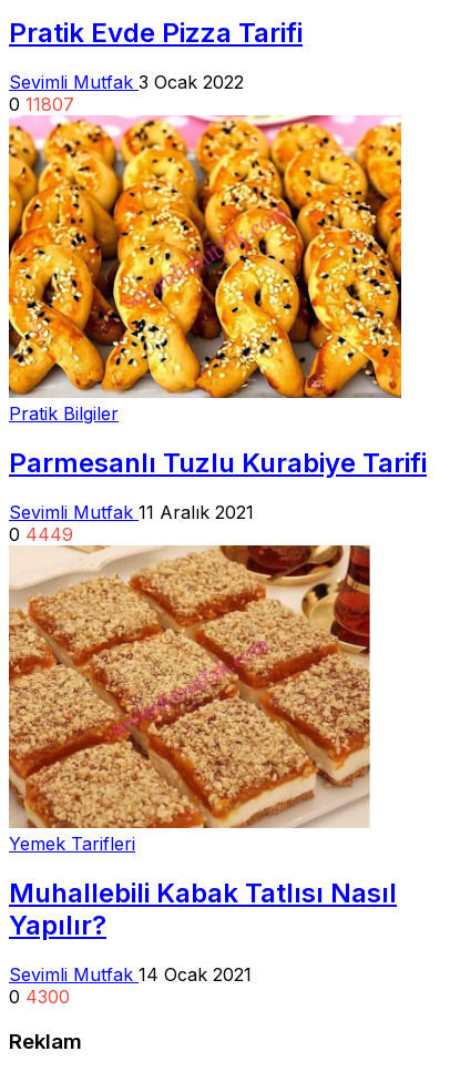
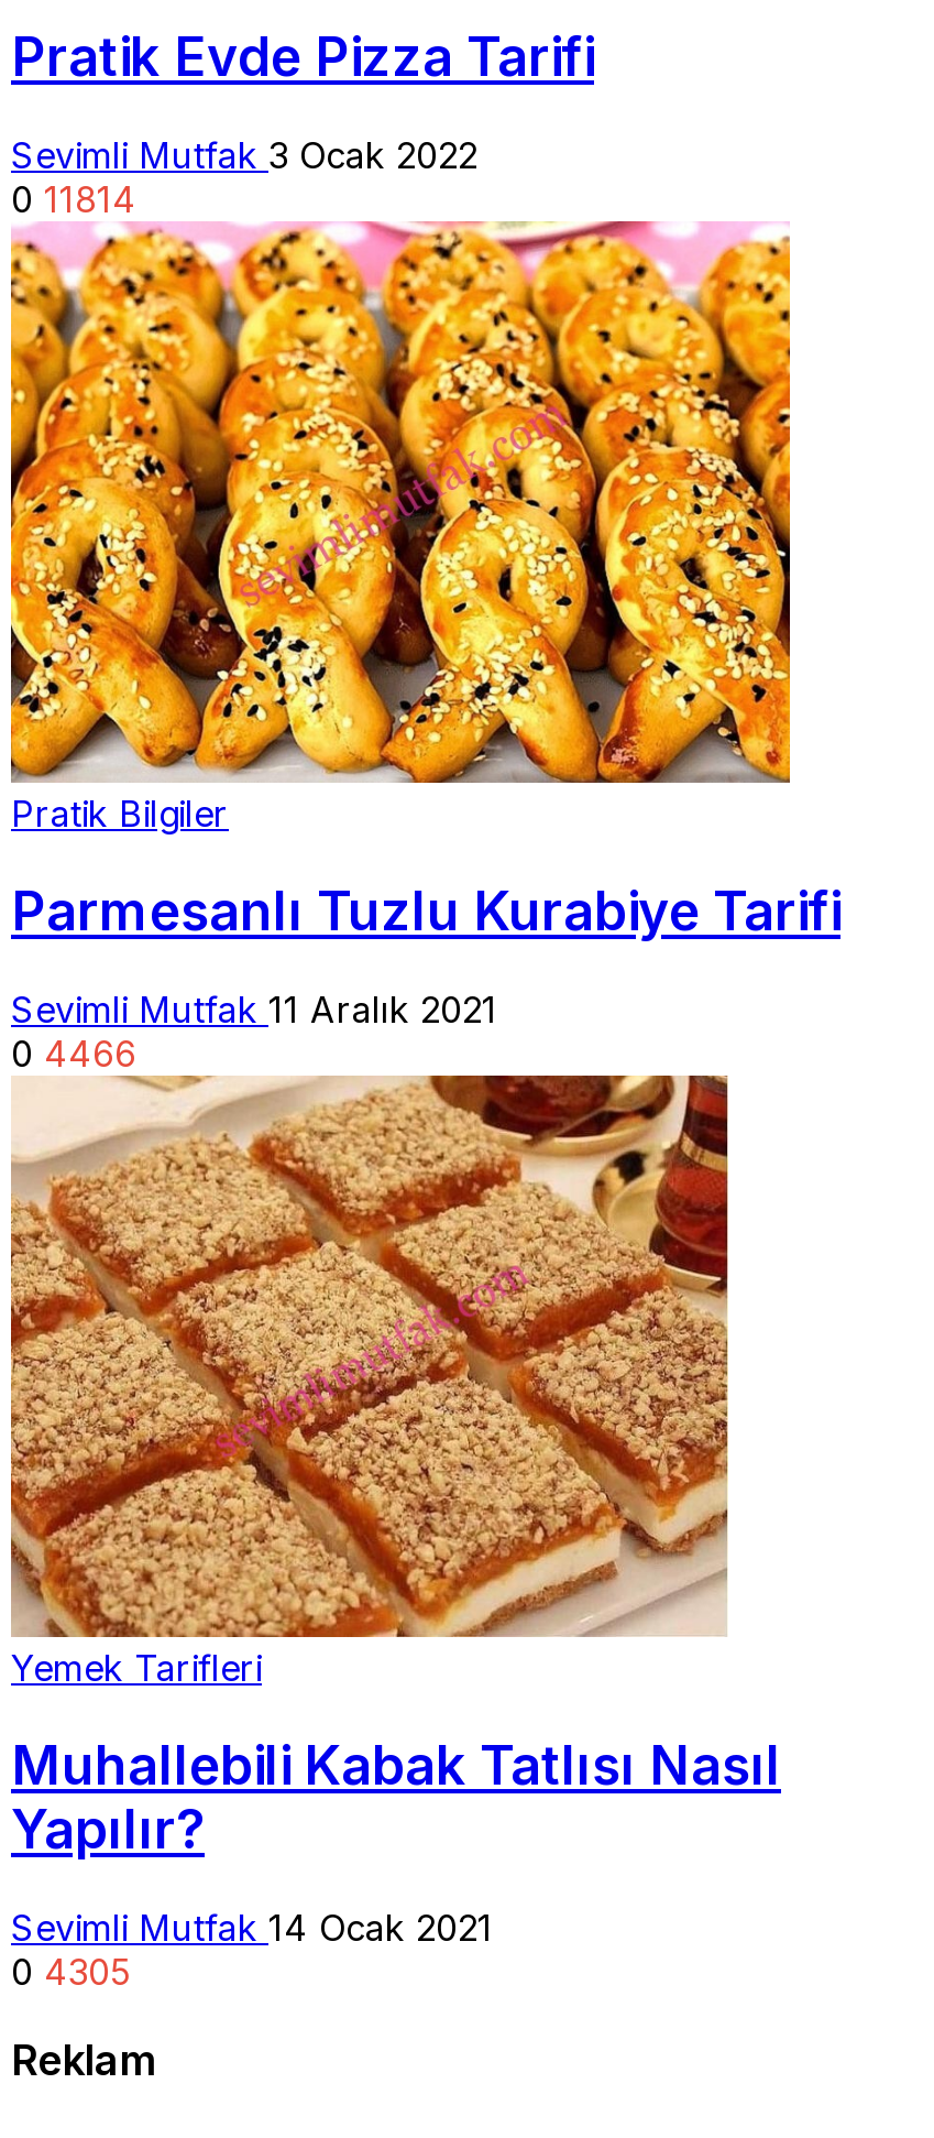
- 0 11807
+ 0 11814

- 0 4449
+ 0 4466

- 0 4300
+ 0 4305
